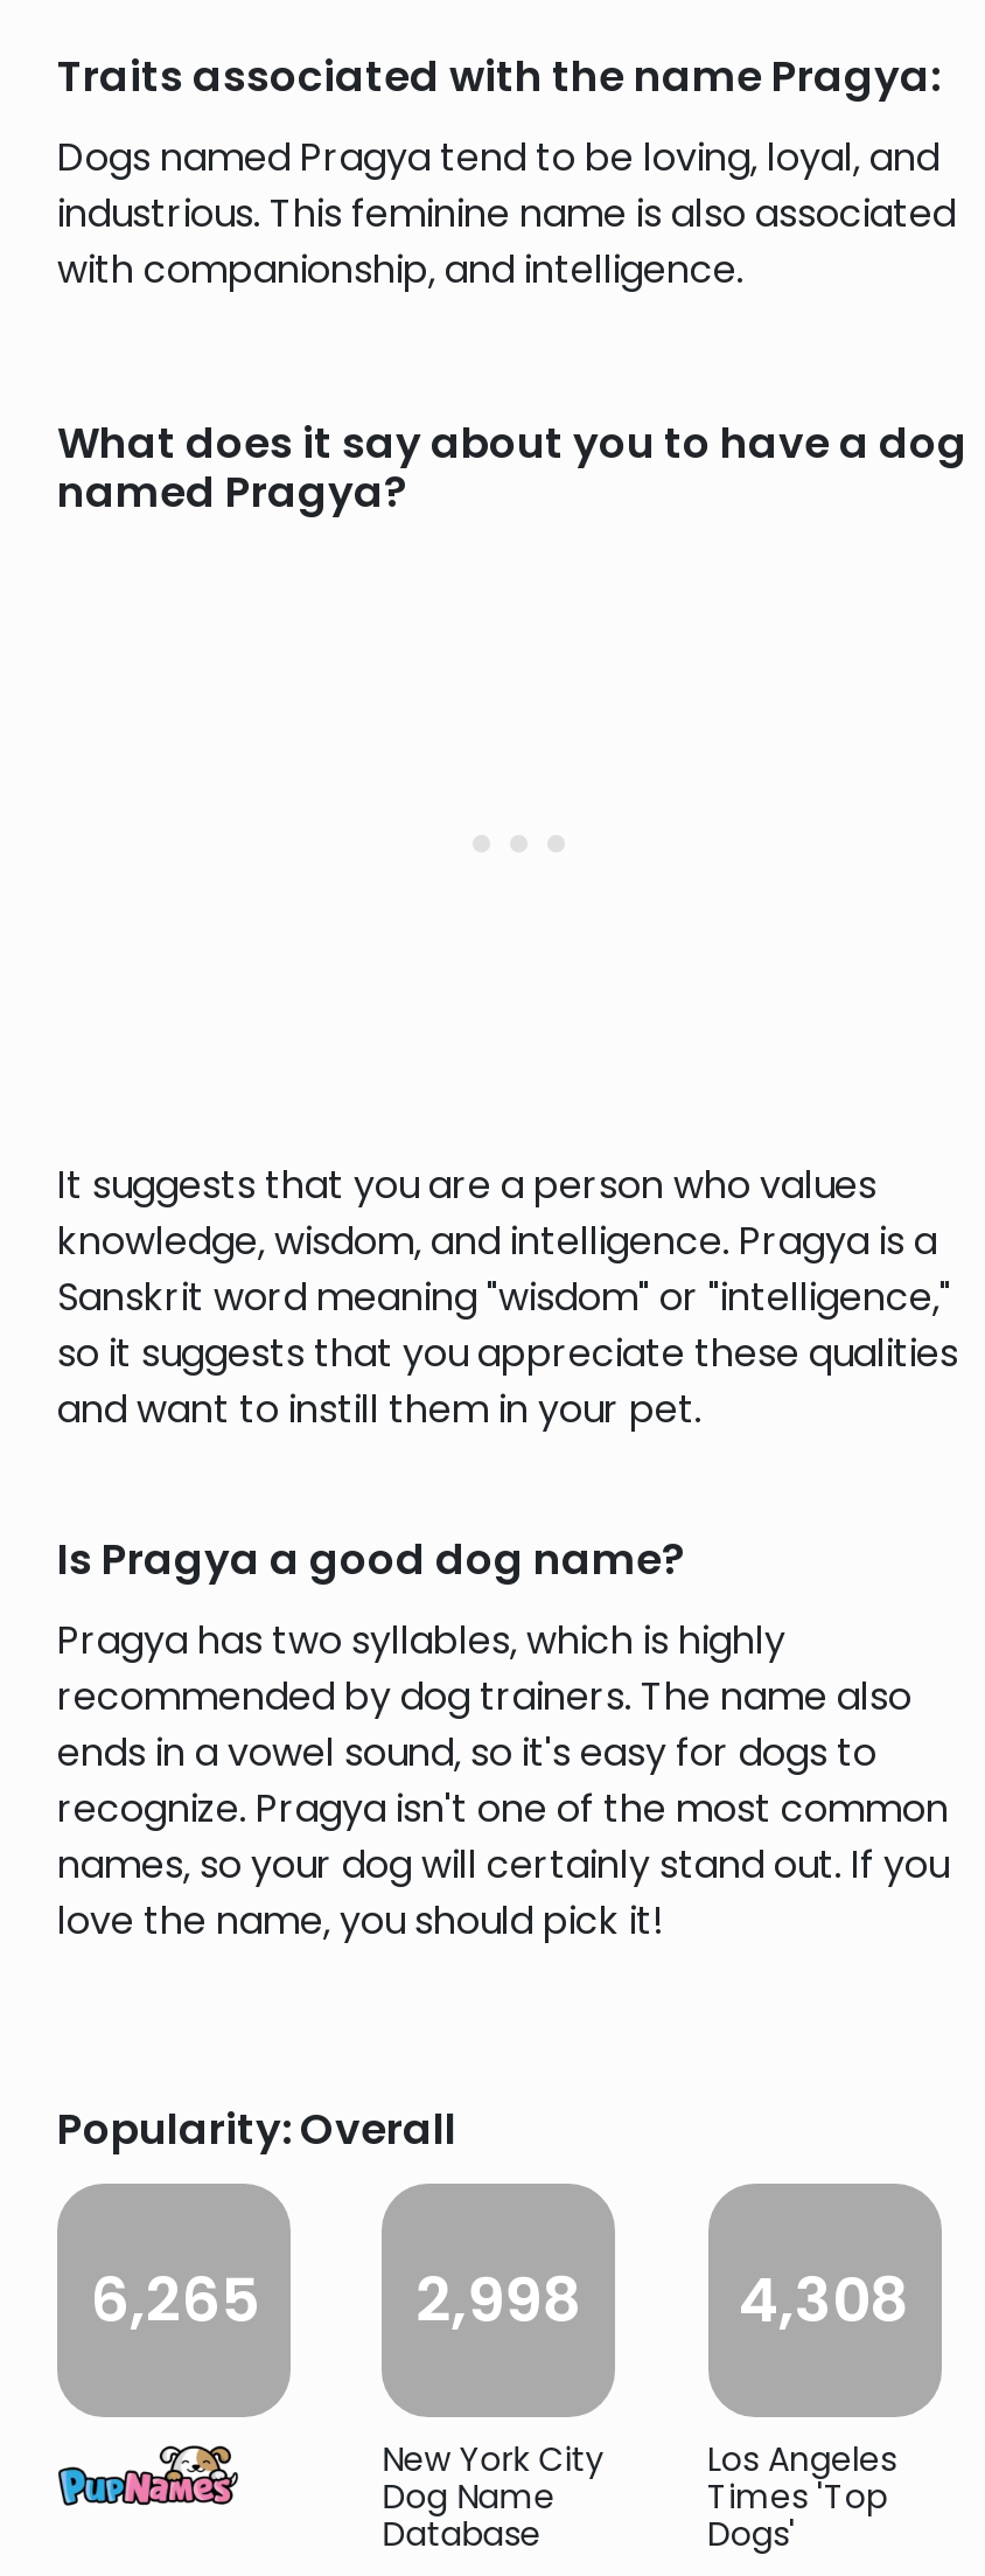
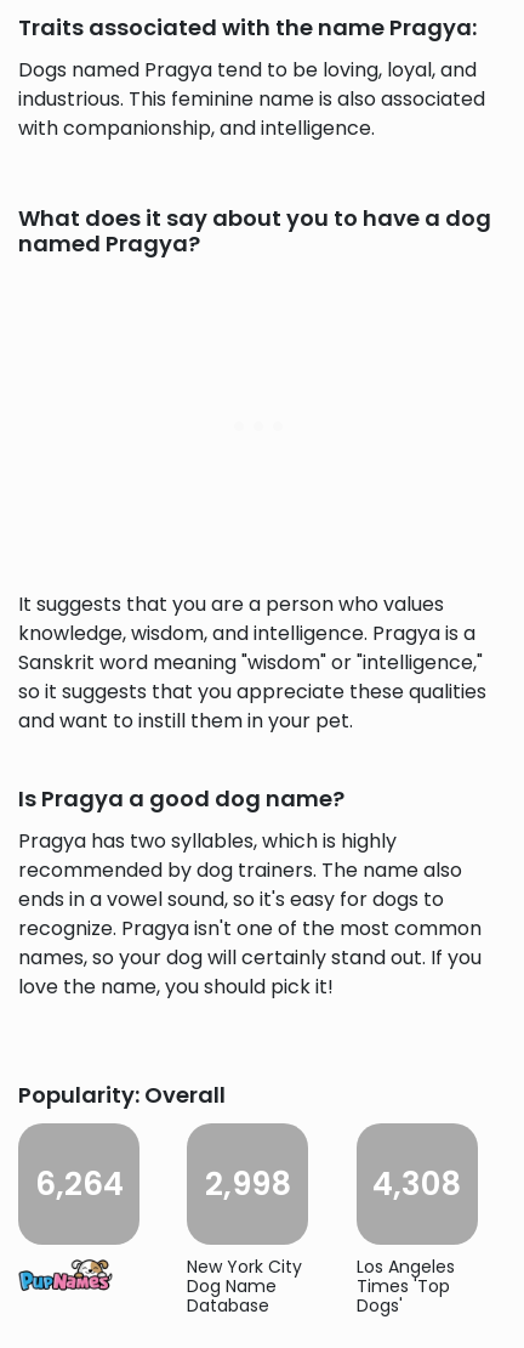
- 6,265 2,998 4,308
+ 6,264 2,998 4,308
